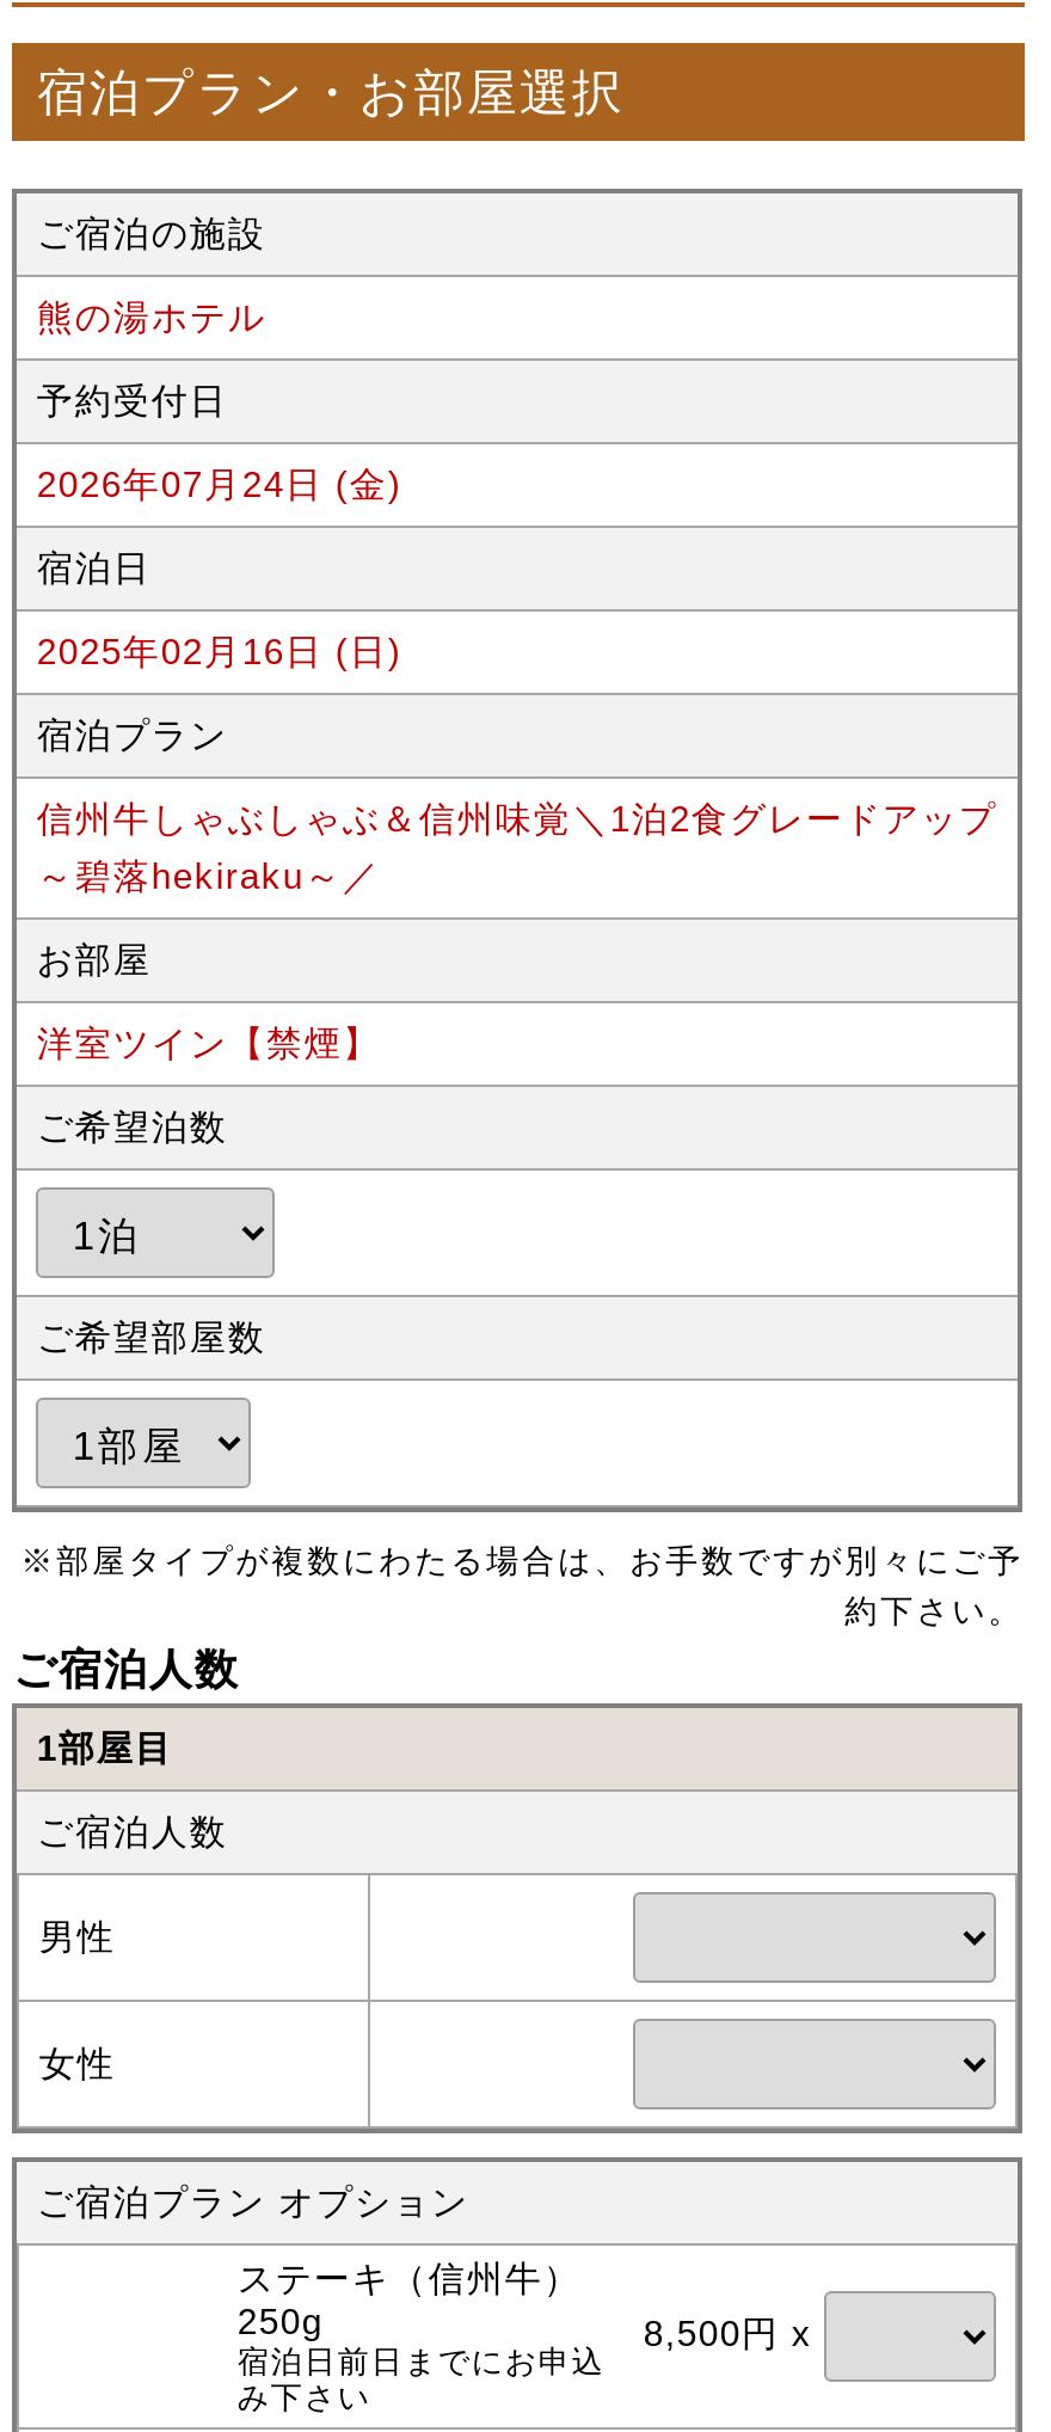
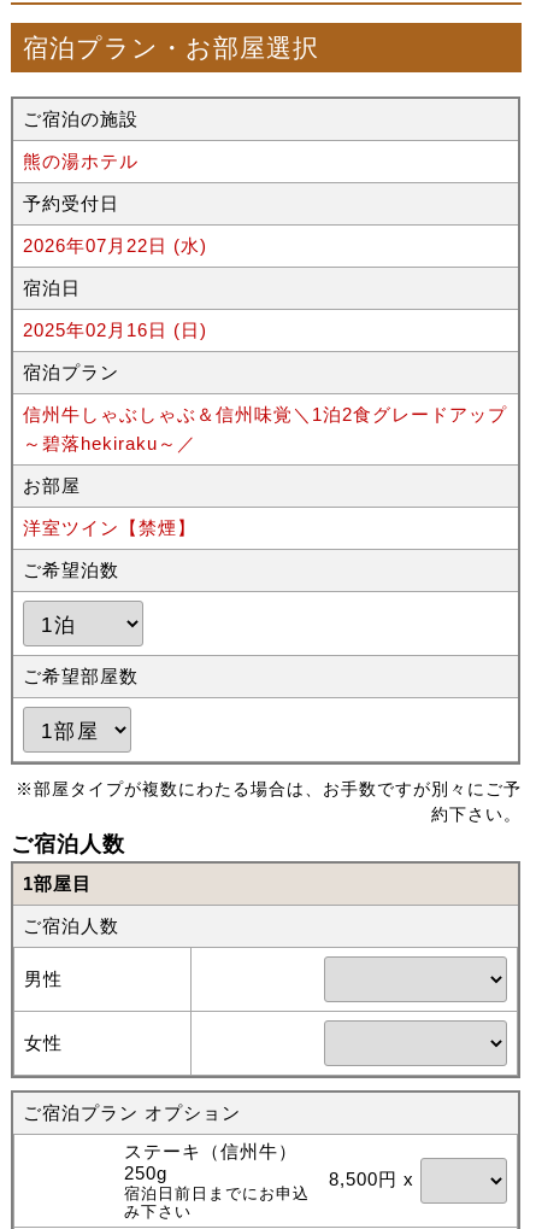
- 2026年07月24日 (金)
+ 2026年07月22日 (水)
